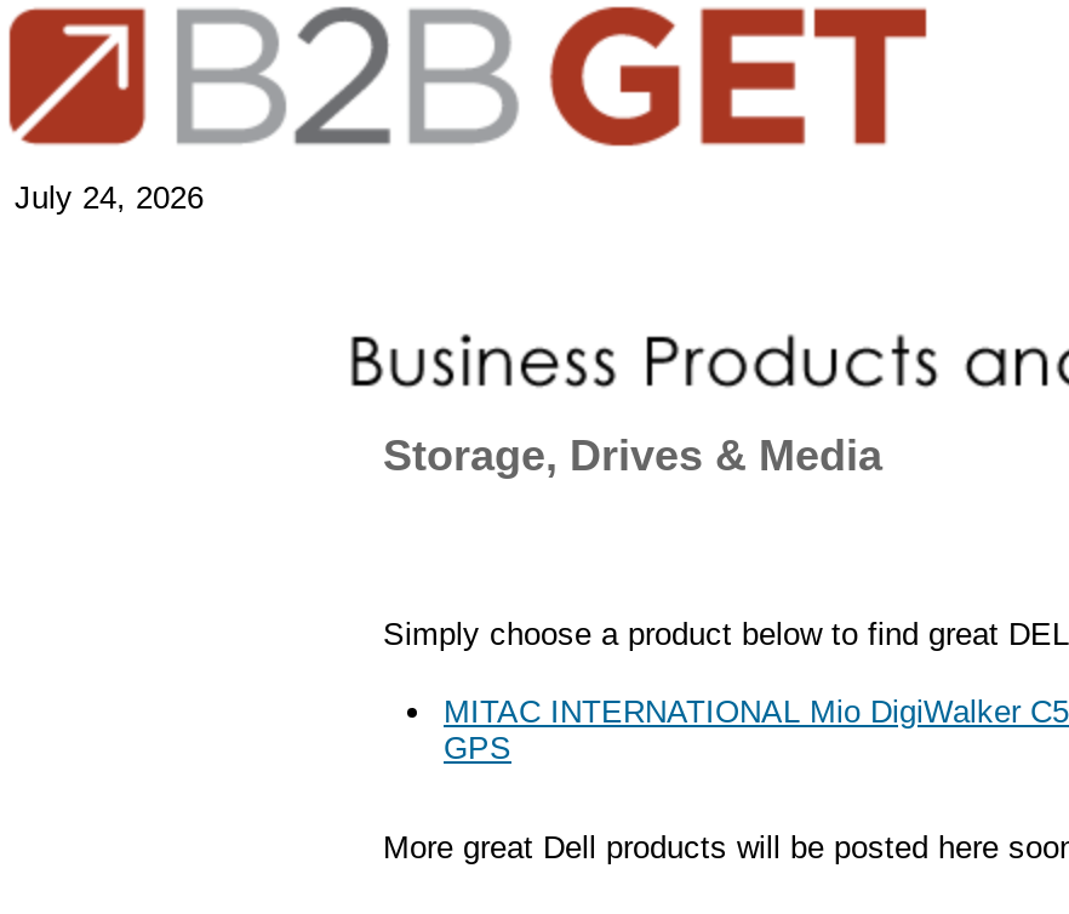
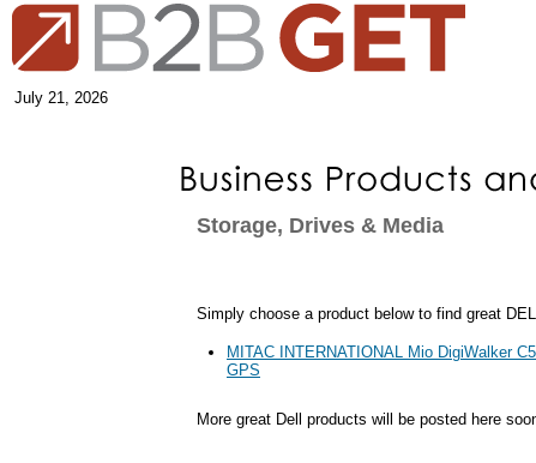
- July 24, 2026
+ July 21, 2026
